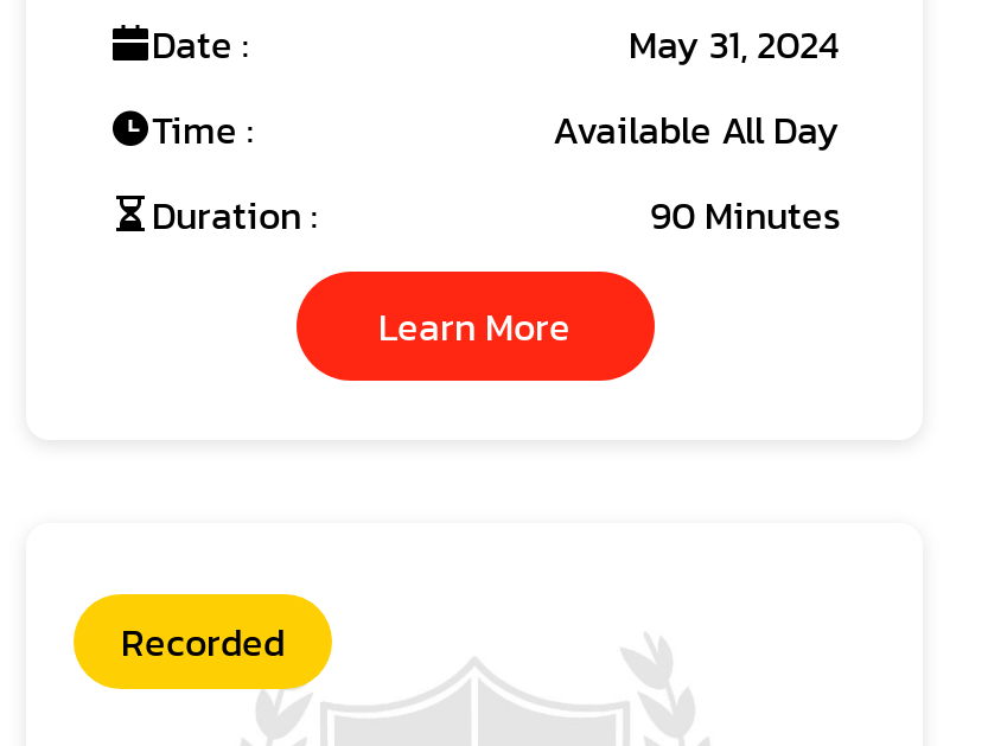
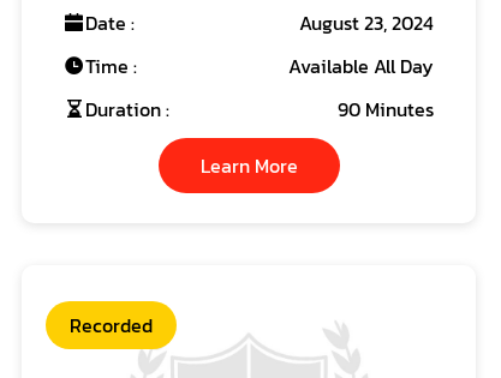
- May 31, 2024
+ August 23, 2024
